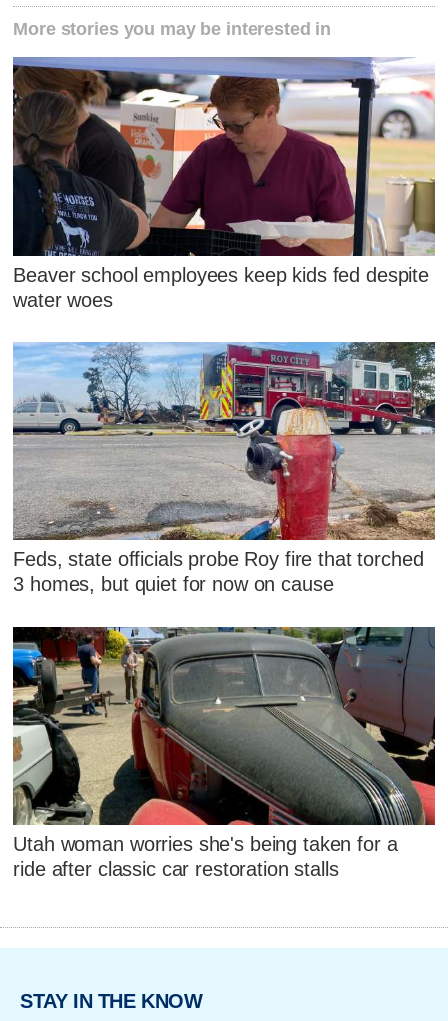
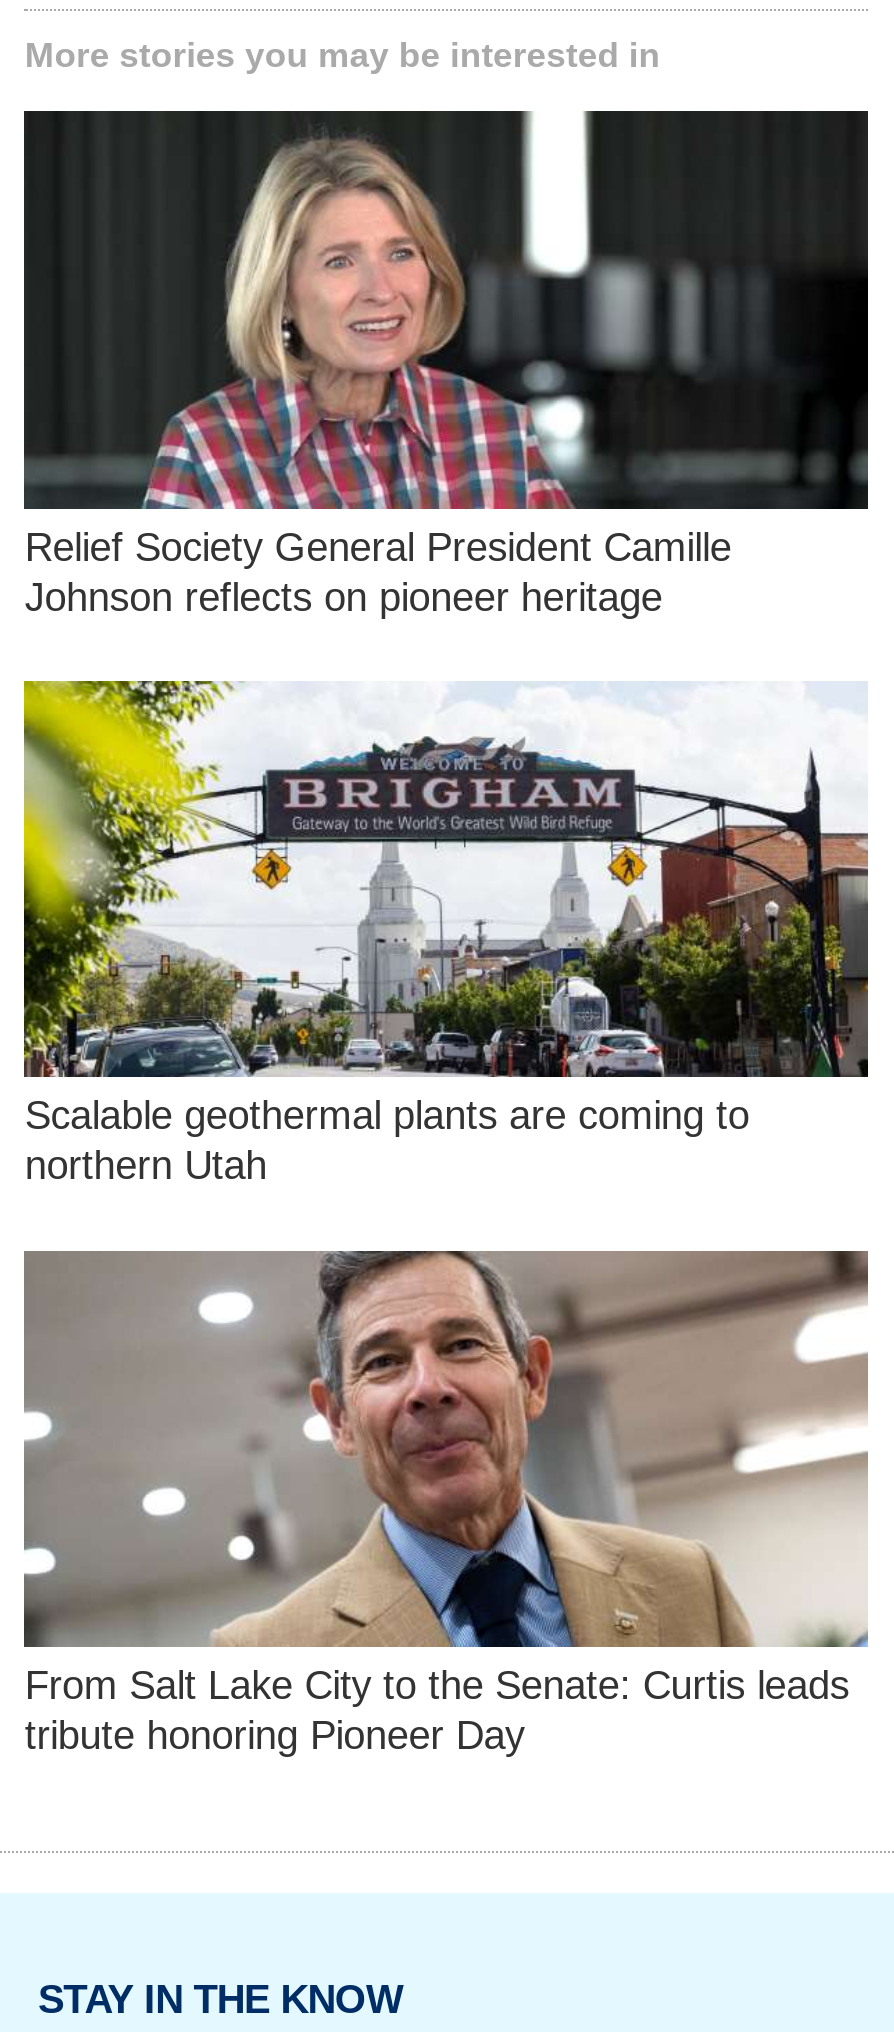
- [image]
- Beaver school employees keep kids fed despite
- water woes
+ [image]
+ Relief Society General President Camille
+ Johnson reflects on pioneer heritage

- [image]
- Feds, state officials probe Roy fire that torched
- 3 homes, but quiet for now on cause
+ [image]
+ Scalable geothermal plants are coming to
+ northern Utah

- [image]
- Utah woman worries she's being taken for a
- ride after classic car restoration stalls
+ [image]
+ From Salt Lake City to the Senate: Curtis leads
+ tribute honoring Pioneer Day
